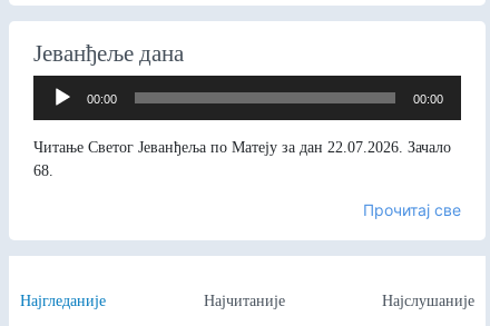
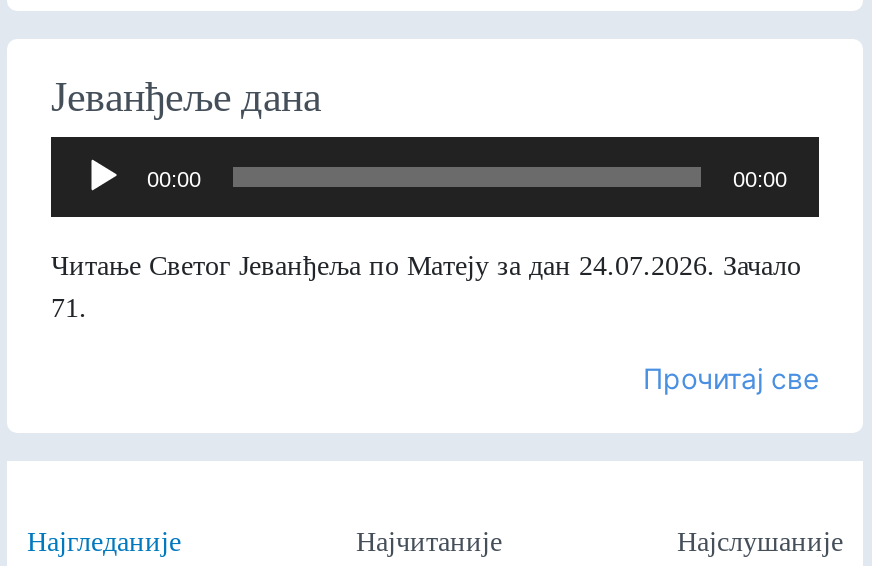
- Читање Светог Јеванђеља по Матеју за дан 22.07.2026. Зачало
+ Читање Светог Јеванђеља по Матеју за дан 24.07.2026. Зачало

- 68.
+ 71.
